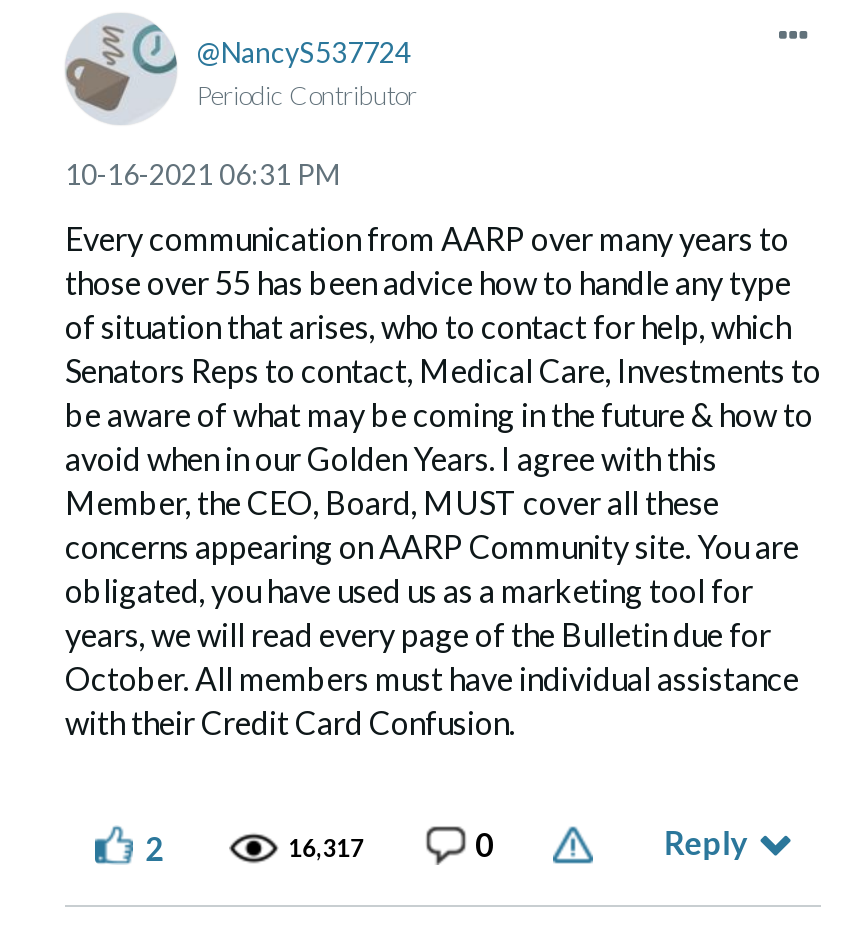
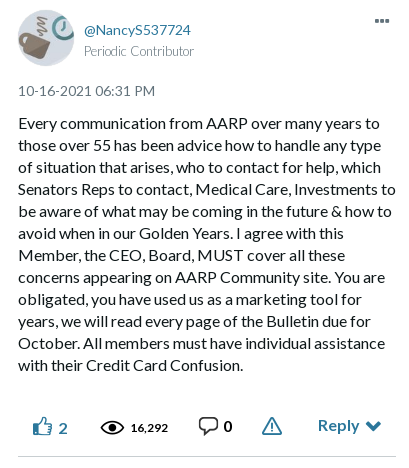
- 16,317
+ 16,292
